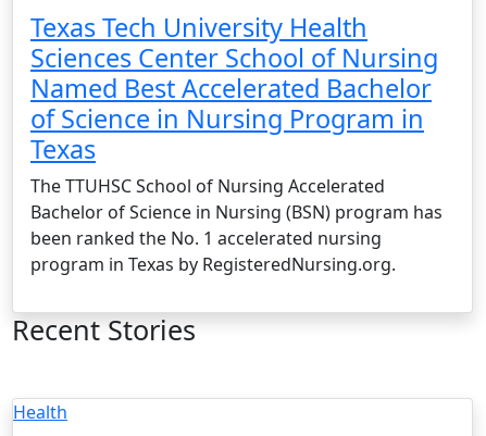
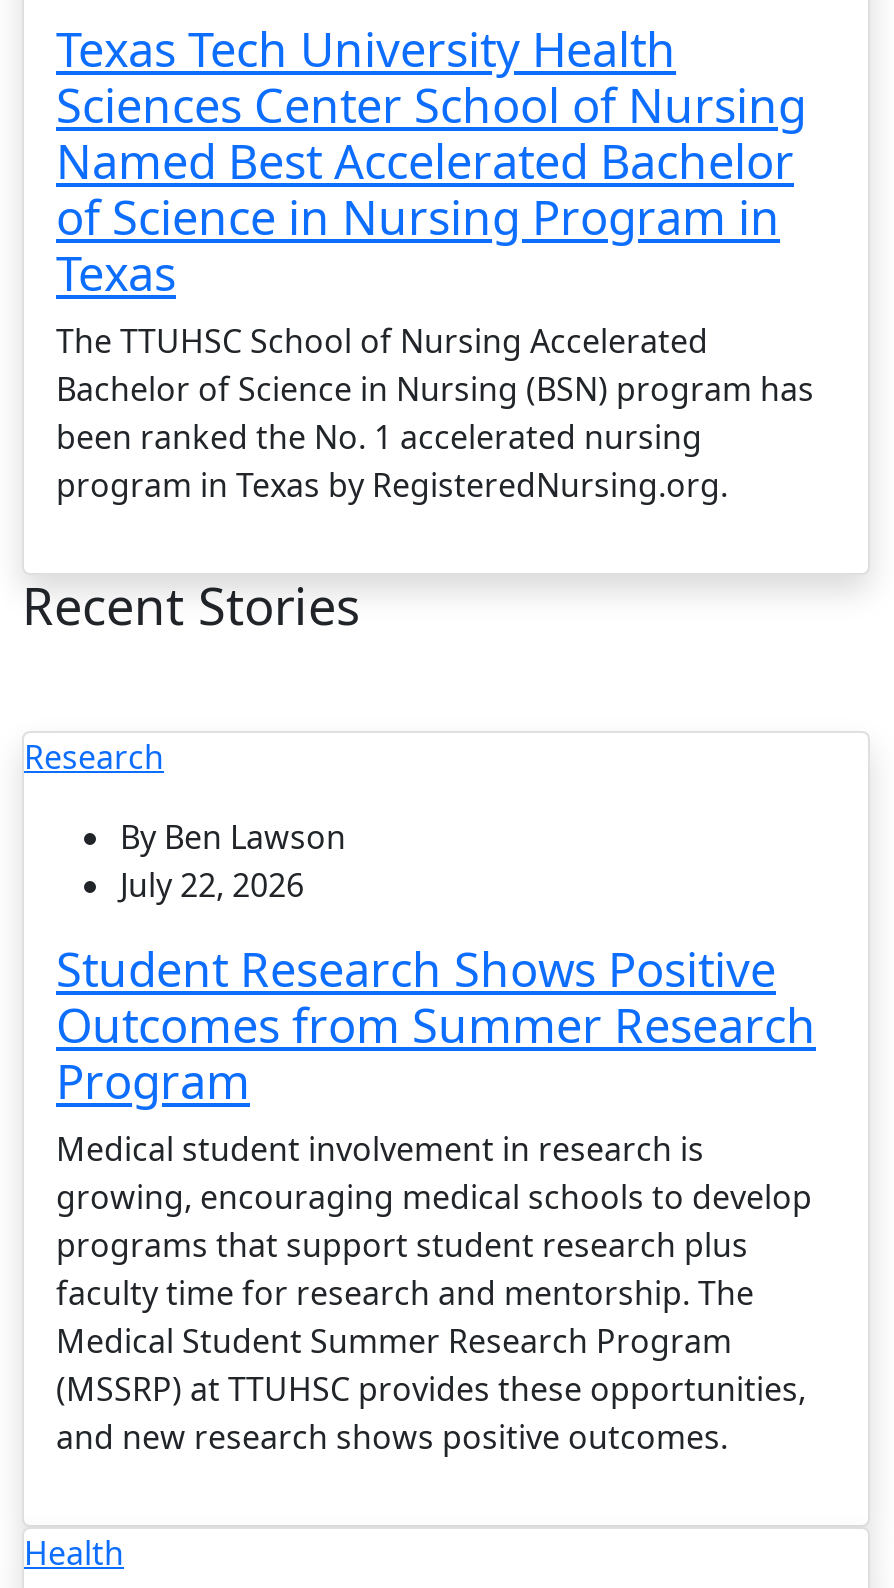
+ Research
+ By Ben Lawson
+ July 22, 2026
+ Student Research Shows Positive
+ Outcomes from Summer Research
+ Program
+ Medical student involvement in research is
+ growing, encouraging medical schools to develop
+ programs that support student research plus
+ faculty time for research and mentorship. The
+ Medical Student Summer Research Program
+ (MSSRP) at TTUHSC provides these opportunities,
+ and new research shows positive outcomes.
